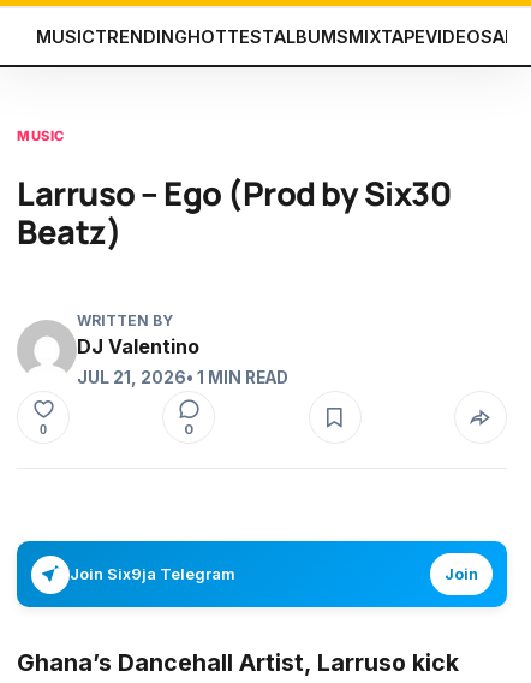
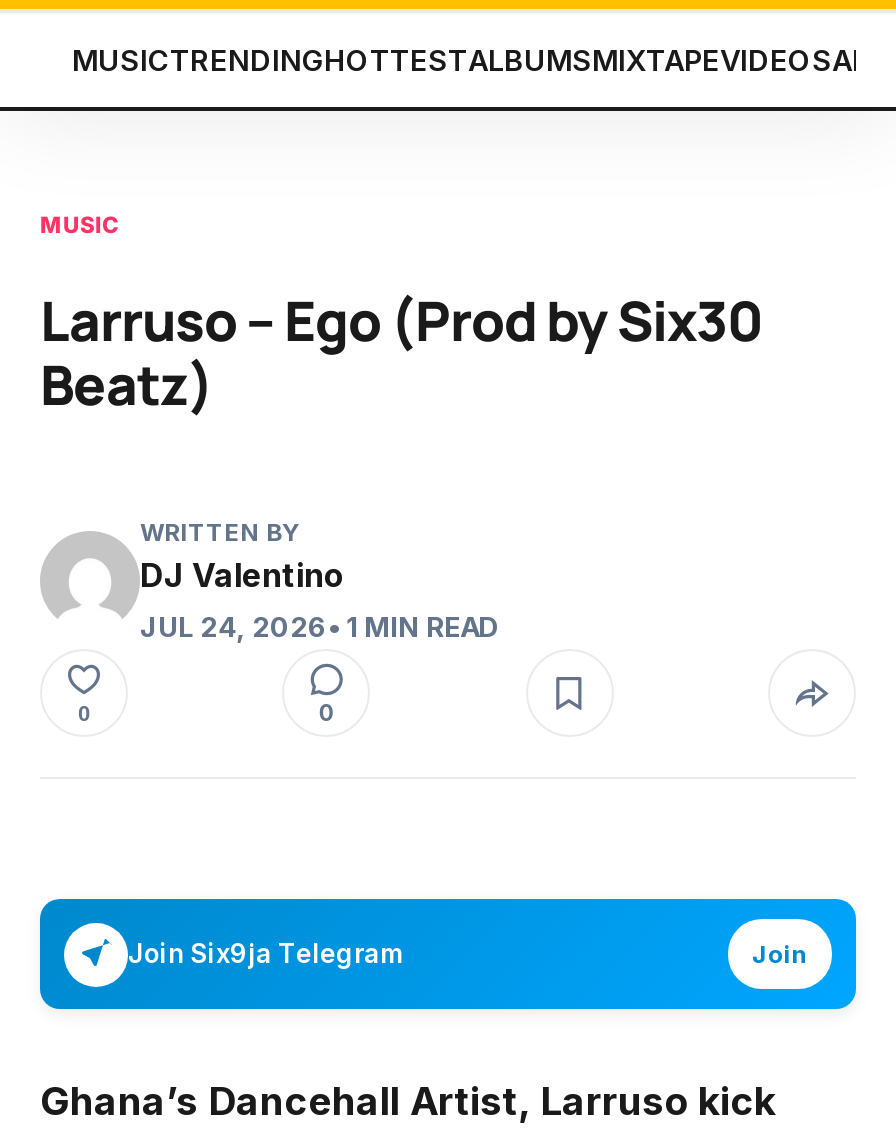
- JUL 21, 2026 • 1 MIN READ
+ JUL 24, 2026 • 1 MIN READ
